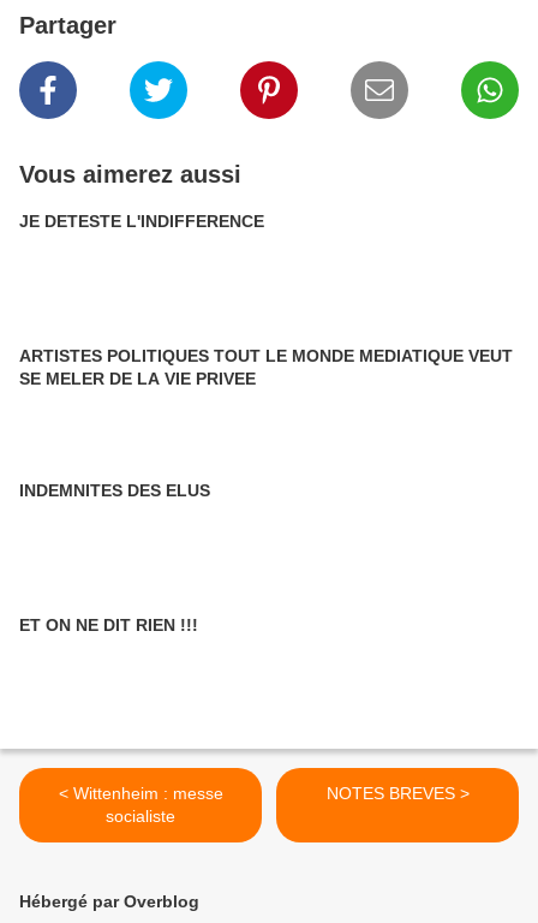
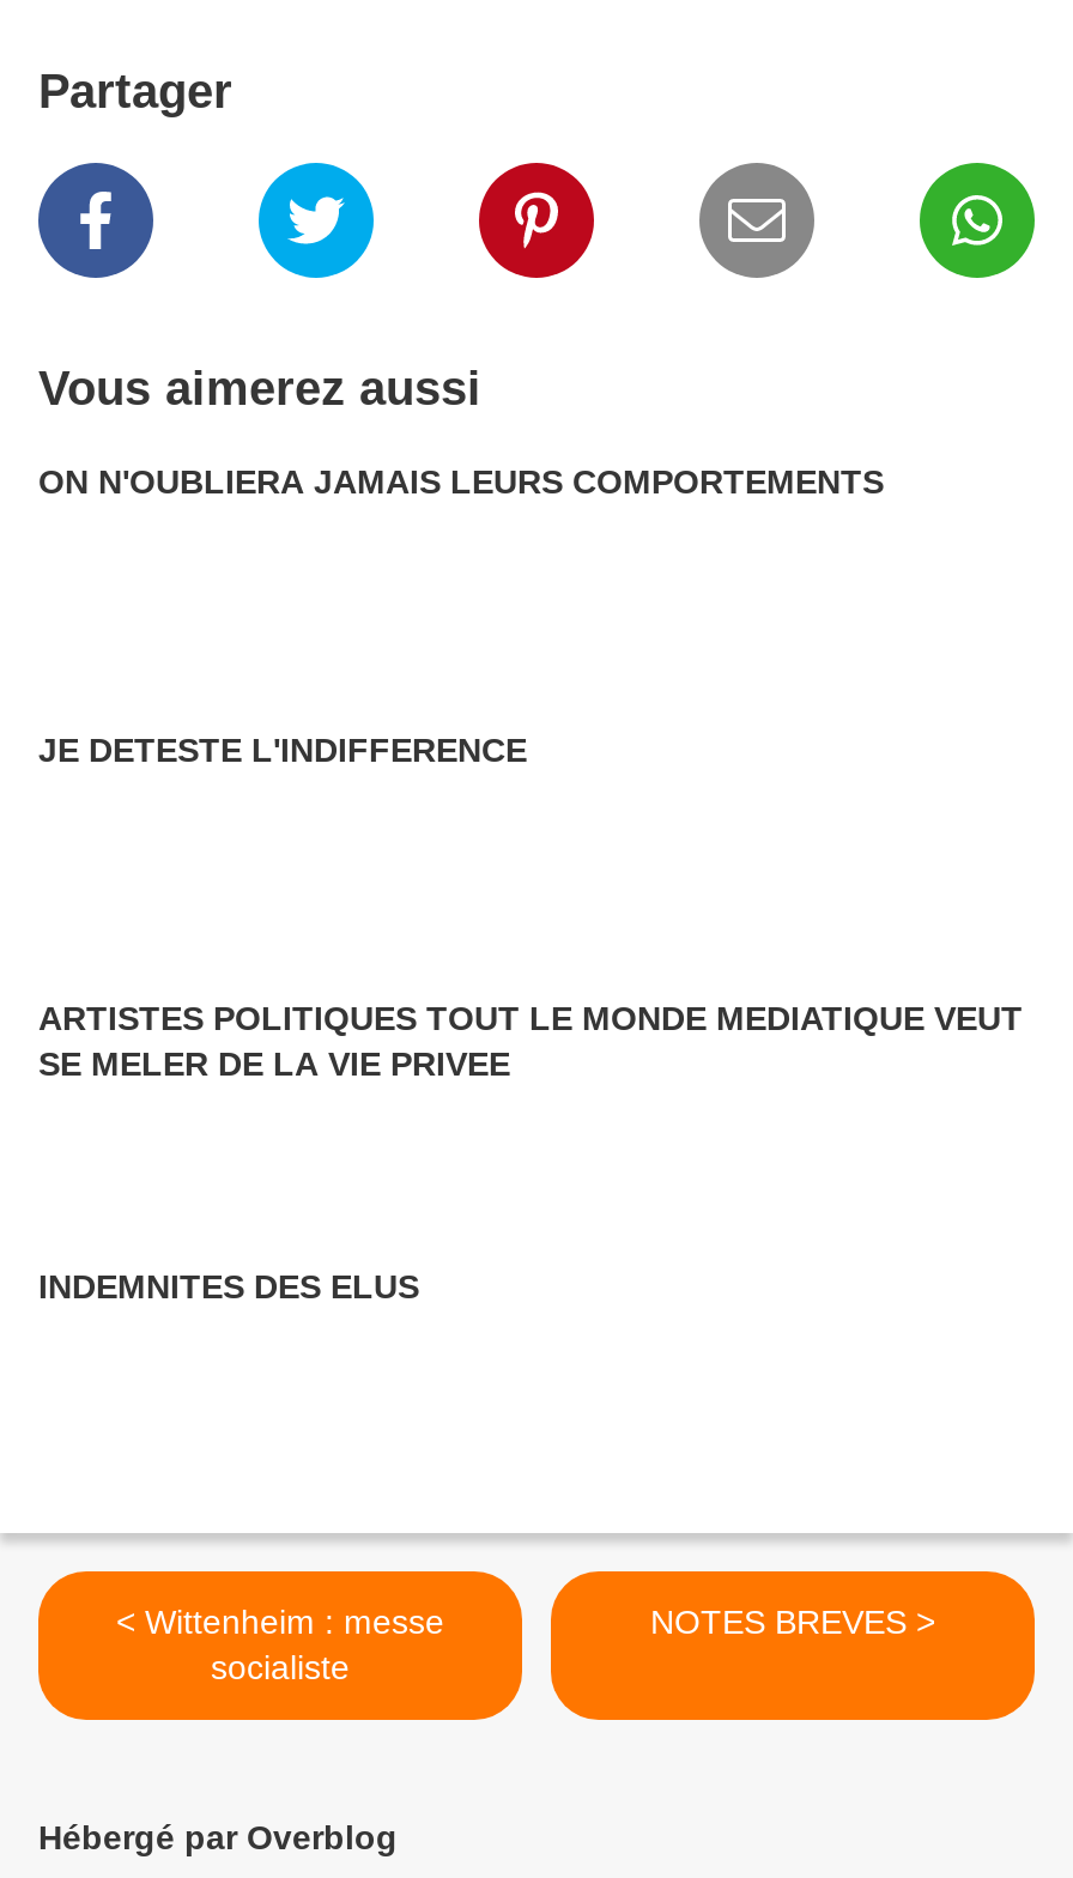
+ ON N'OUBLIERA JAMAIS LEURS COMPORTEMENTS

moved down: JE DETESTE L'INDIFFERENCE | ARTISTES POLITIQUES TOUT LE MONDE MEDIATIQUE VEUT | SE MELER DE LA VIE PRIVEE | INDEMNITES DES ELUS

- ET ON NE DIT RIEN !!!
